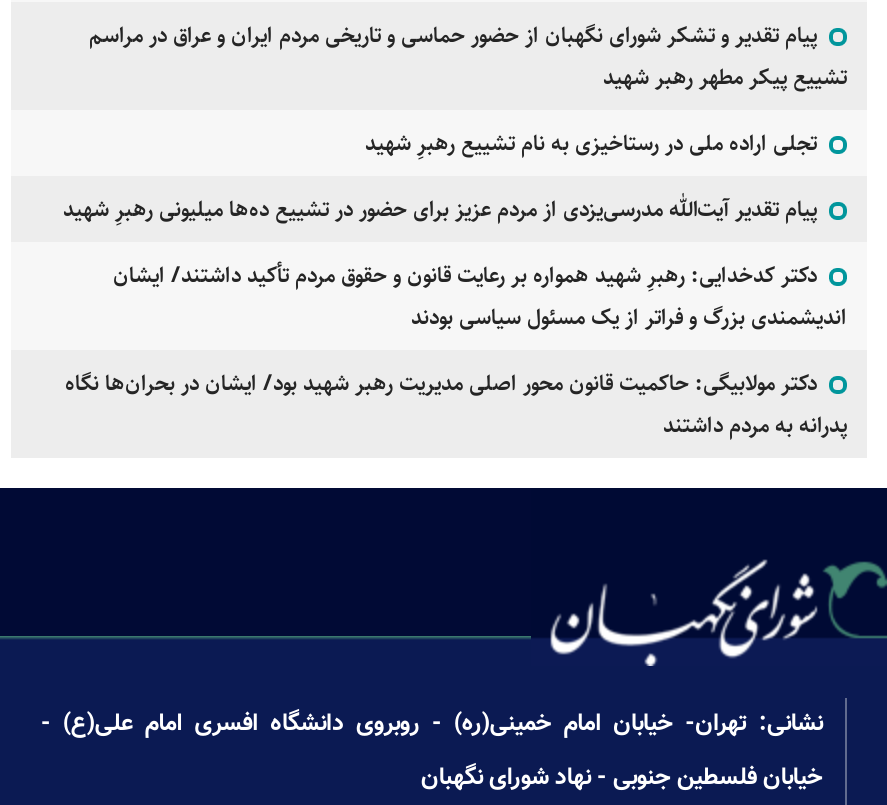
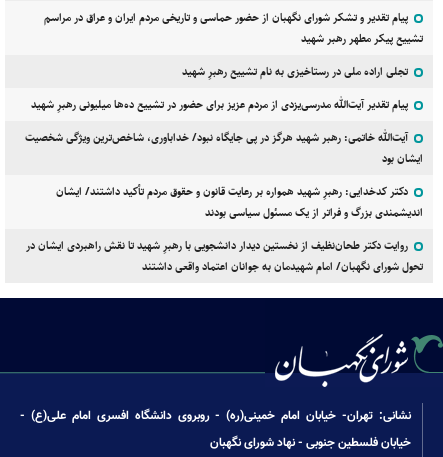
+ آیت‌الله خاتمی: رهبر شهید هرگز در پی جایگاه نبود/ خداباوری، شاخص‌ترین ویژگی شخصیت
+ ایشان بود

- دکتر مولابیگی: حاکمیت قانون محور اصلی مدیریت رهبر شهید بود/ ایشان در بحران‌ها نگاه
- پدرانه به مردم داشتند
+ روایت دکتر طحان‌نظیف از نخستین دیدار دانشجویی با رهبرِ شهید تا نقش راهبردی ایشان در
+ تحول شورای نگهبان/ امام شهیدمان به جوانان اعتماد واقعی داشتند
